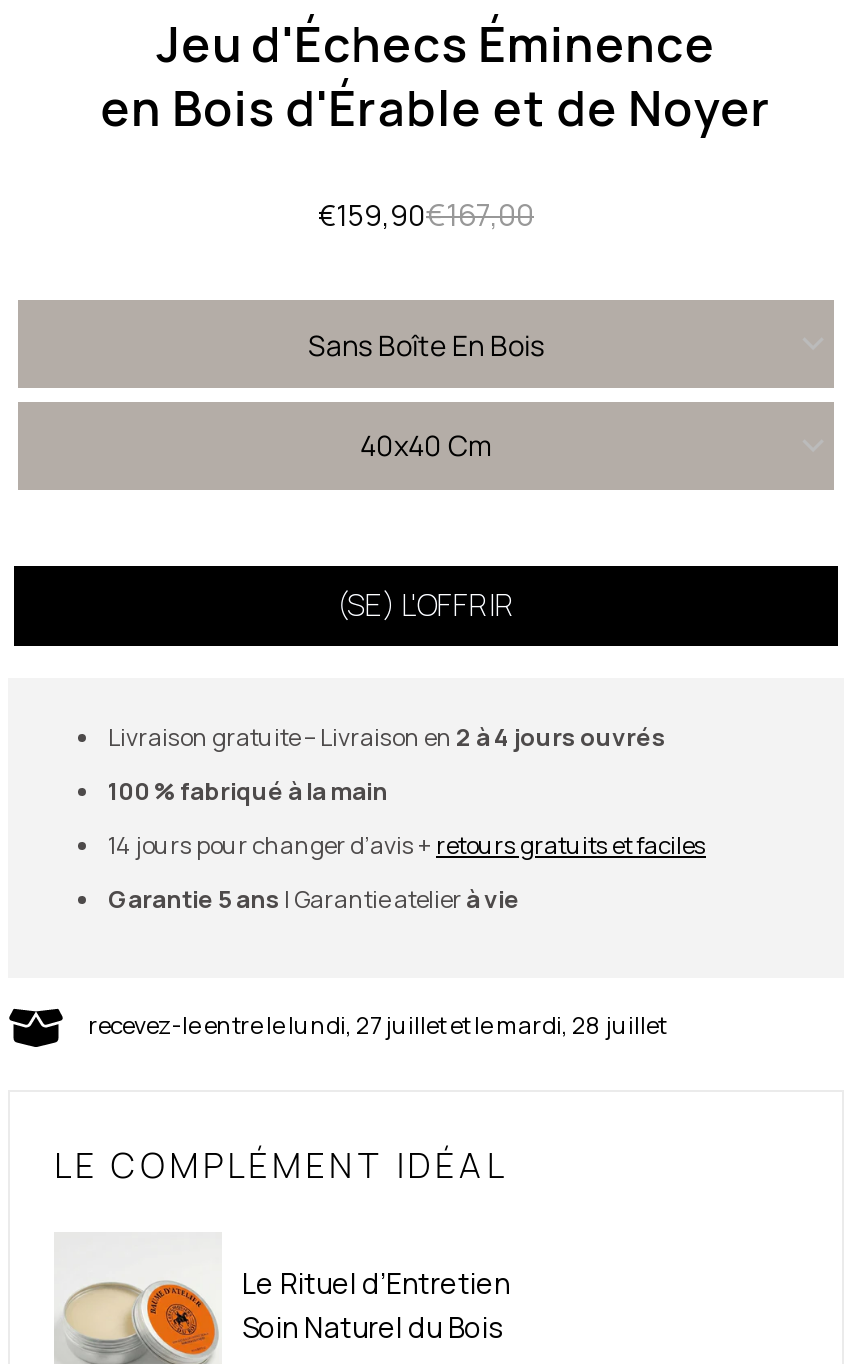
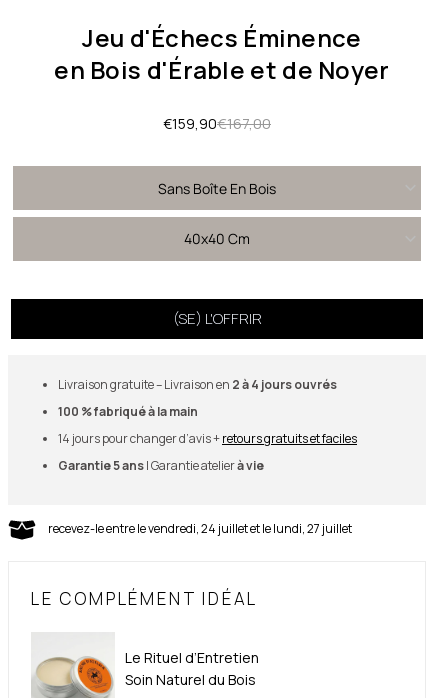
- recevez-le entre lelundi, 27 juilletet lemardi, 28 juillet
+ recevez-le entre levendredi, 24 juilletet lelundi, 27 juillet
